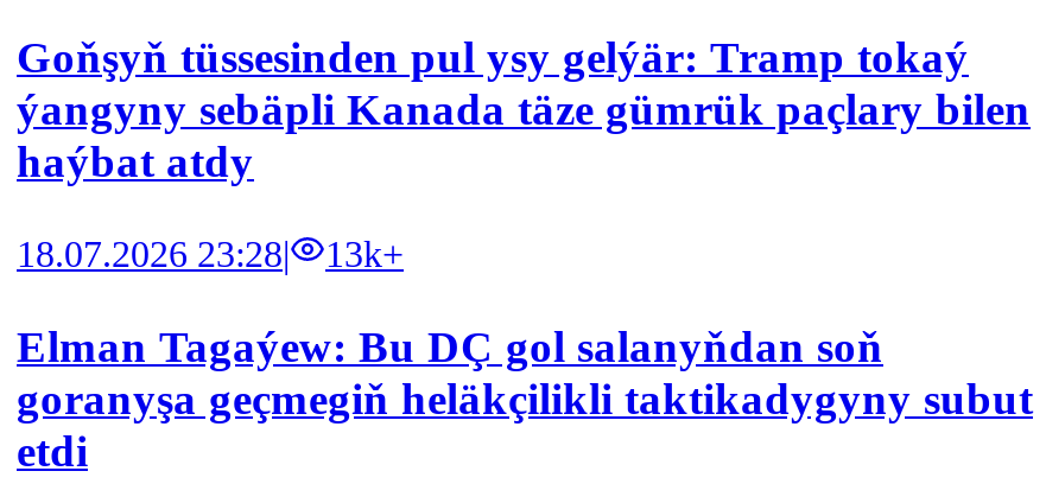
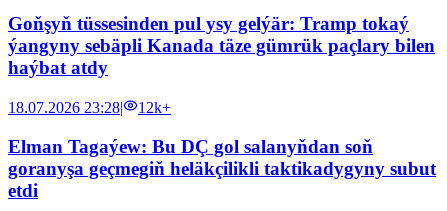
- 13k+
+ 12k+
